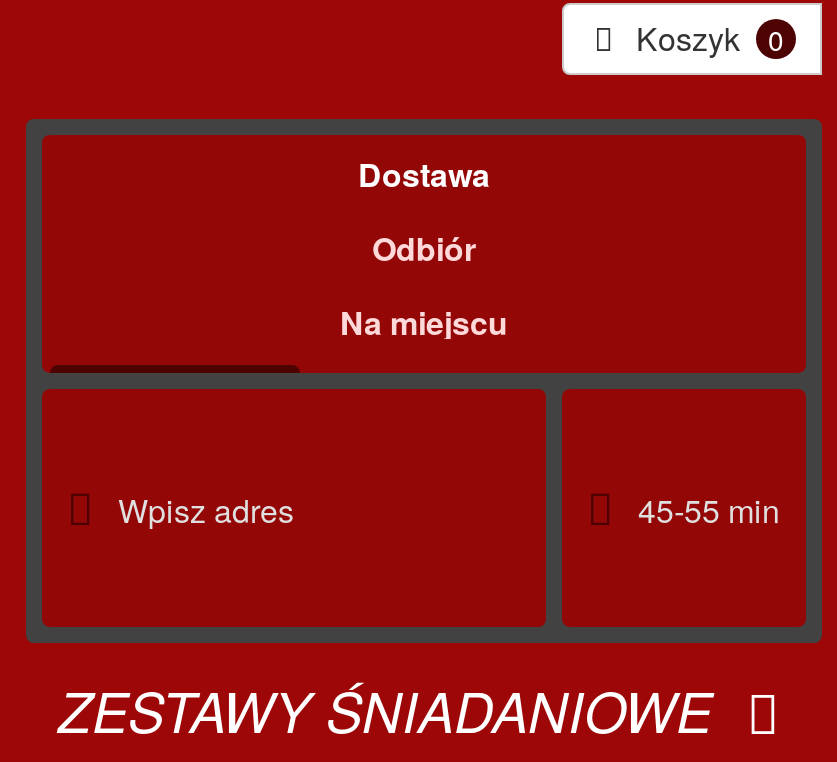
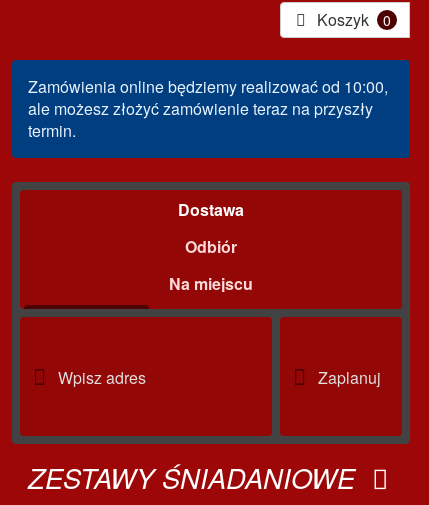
+ [image]
+ Zamówienia online będziemy realizować od 10:00,
+ ale możesz złożyć zamówienie teraz na przyszły
+ termin.

- 45-55 min
+ Zaplanuj
